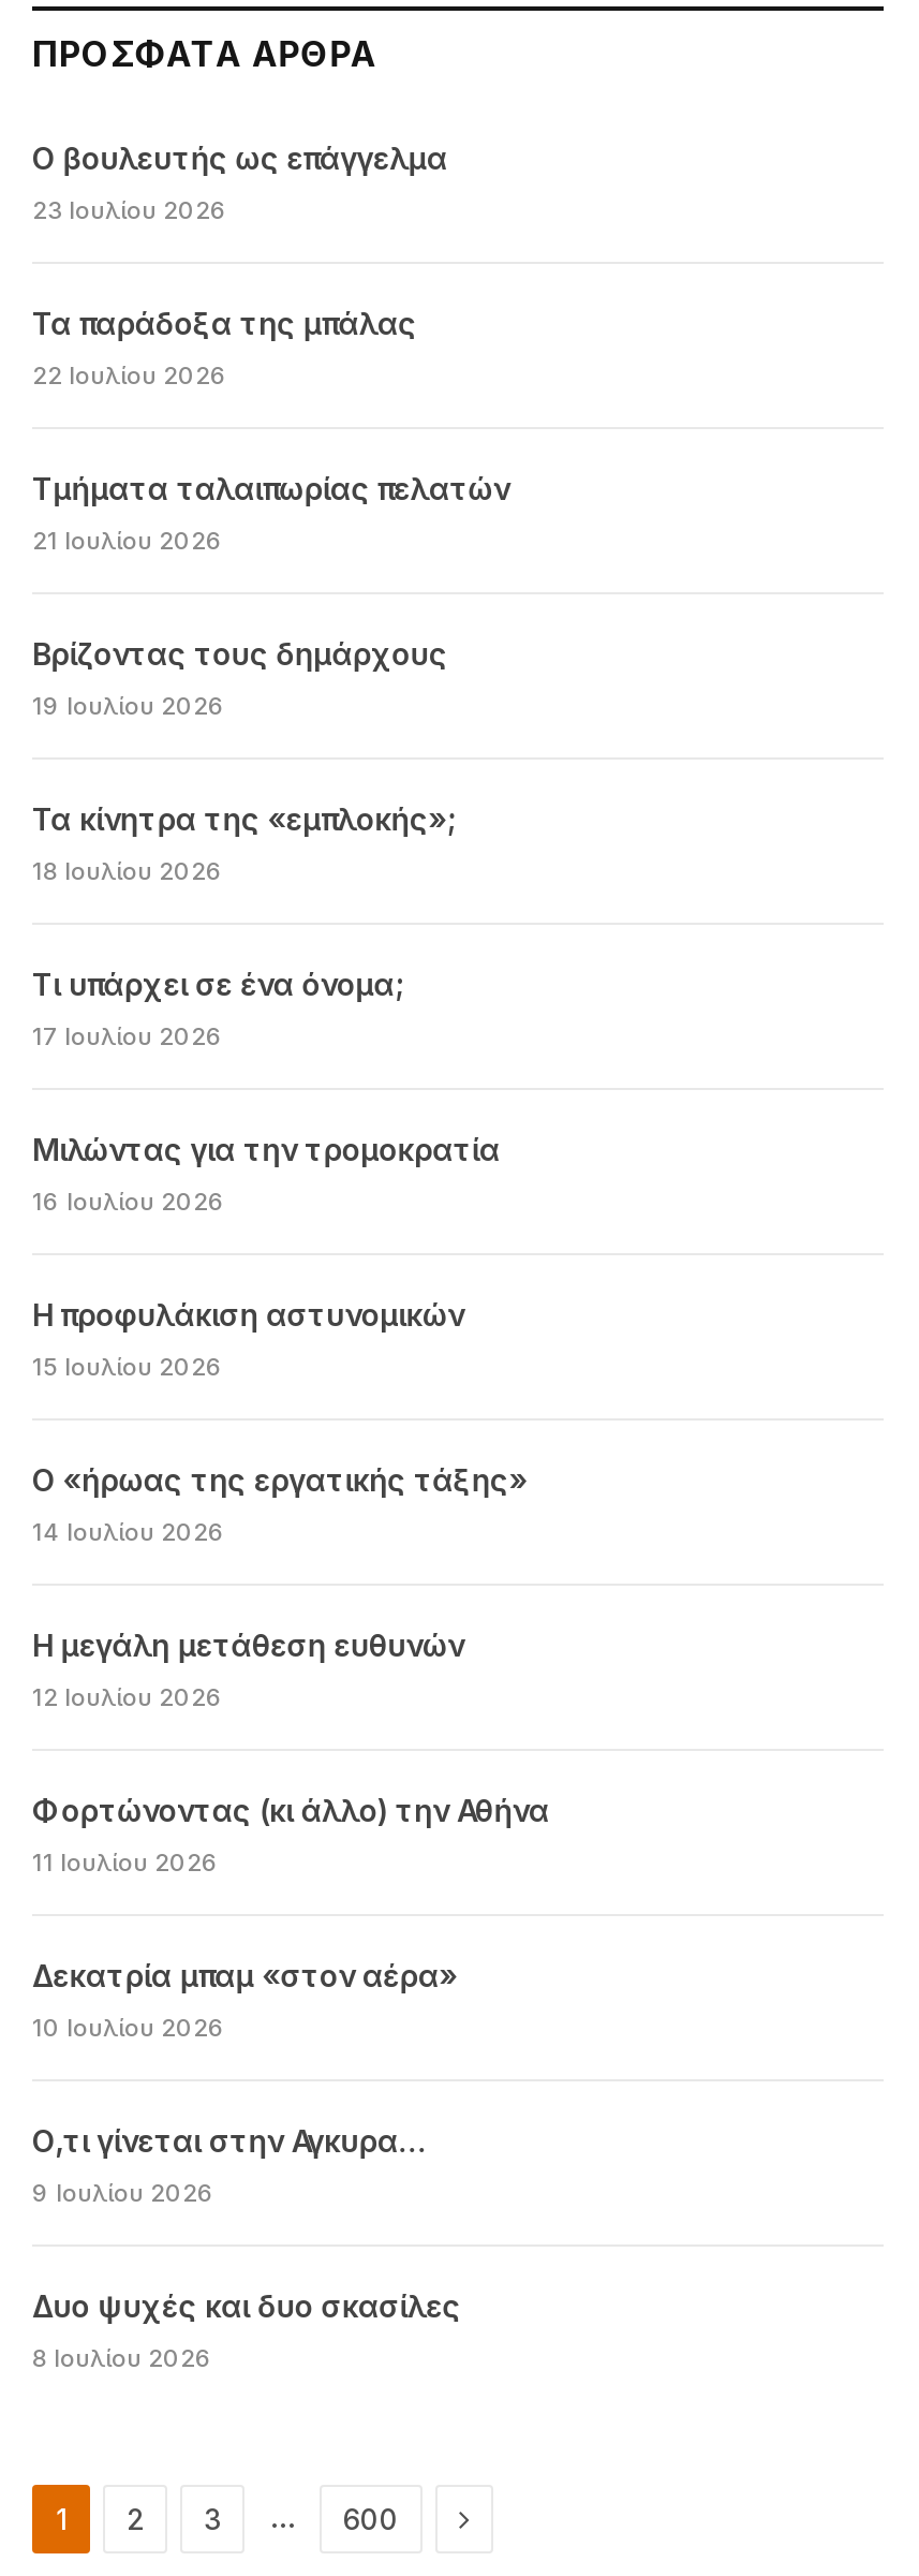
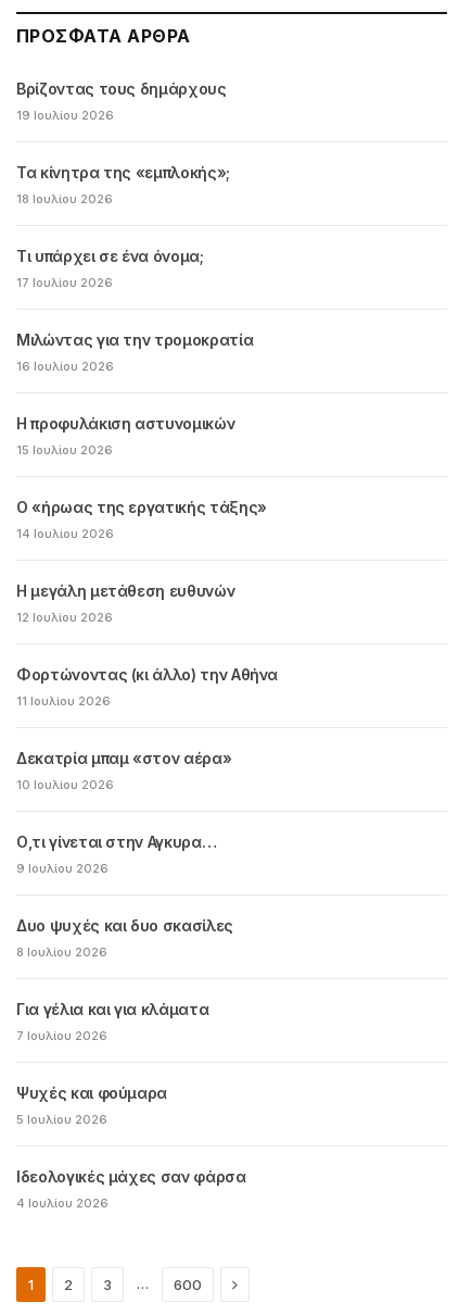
- Ο βουλευτής ως επάγγελμα
- 23 Ιουλίου 2026
- Τα παράδοξα της μπάλας
- 22 Ιουλίου 2026
- Τμήματα ταλαιπωρίας πελατών
- 21 Ιουλίου 2026

moved up: Βρίζοντας τους δημάρχους | 19 Ιουλίου 2026 | Τα κίνητρα της «εμπλοκής»; | ... | Δυο ψυχές και δυο σκασίλες | 8 Ιουλίου 2026

+ Για γέλια και για κλάματα
+ 7 Ιουλίου 2026
+ Ψυχές και φούμαρα
+ 5 Ιουλίου 2026
+ Ιδεολογικές μάχες σαν φάρσα
+ 4 Ιουλίου 2026
